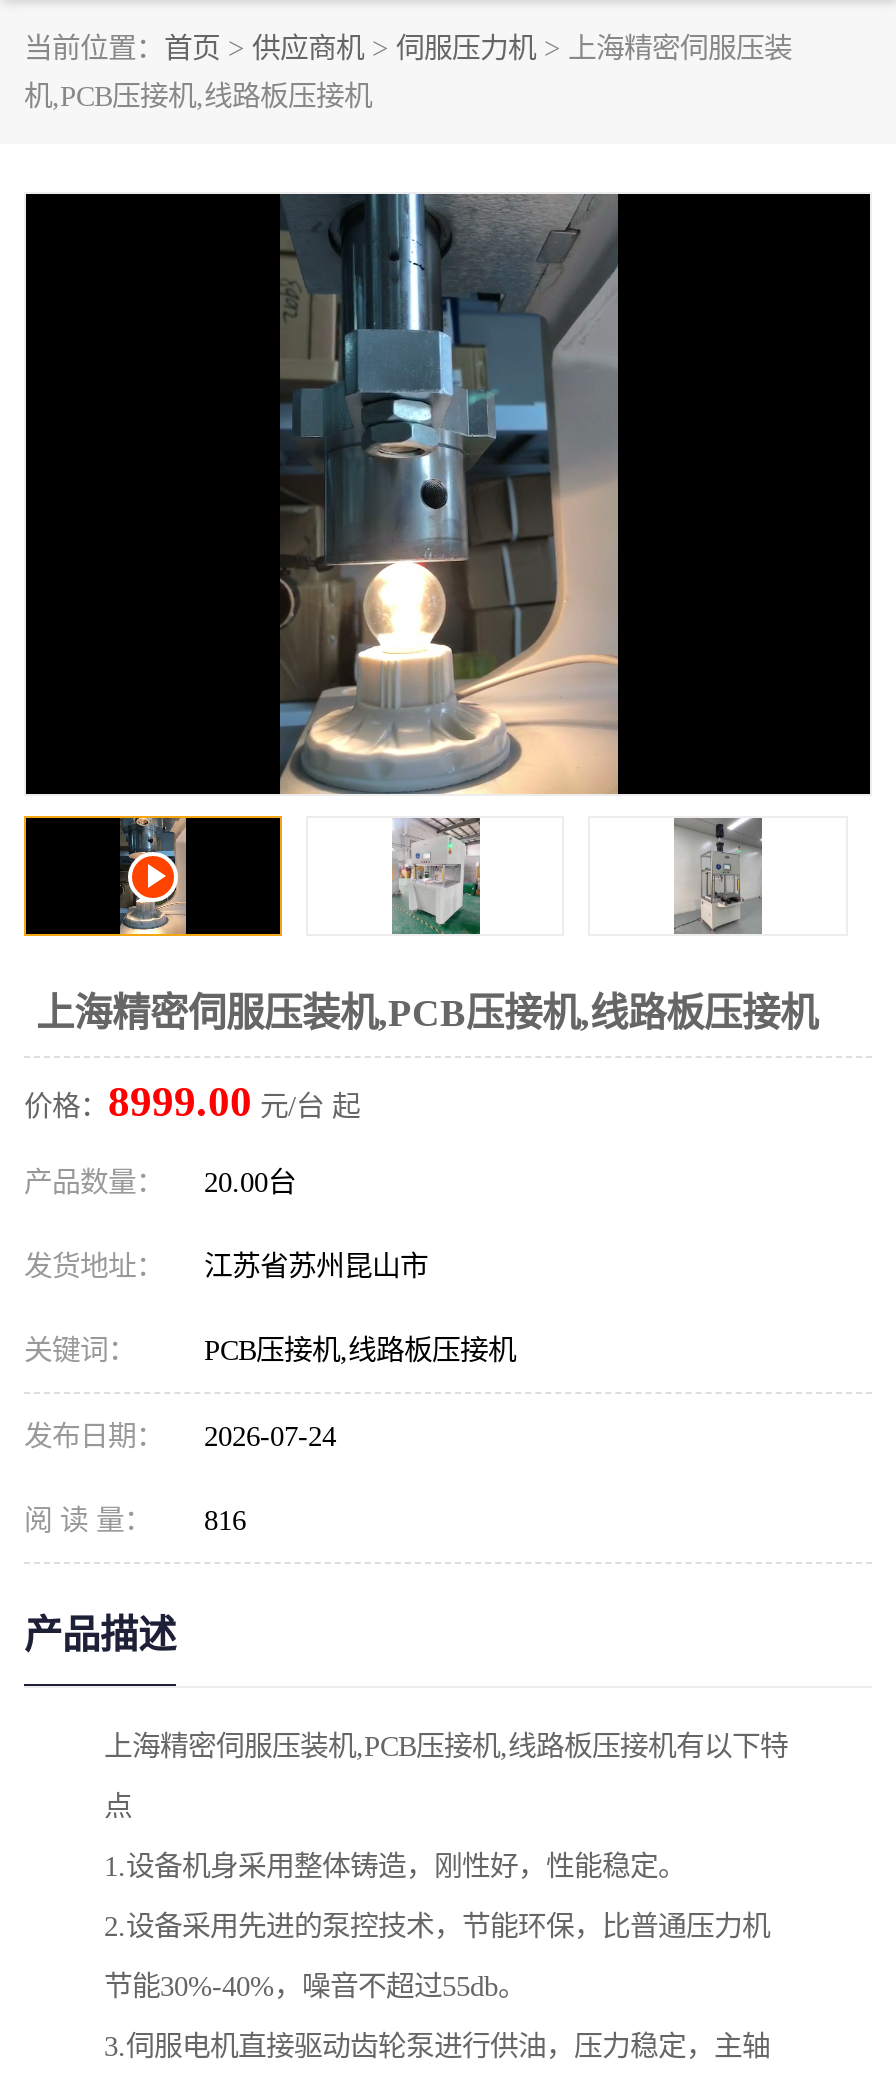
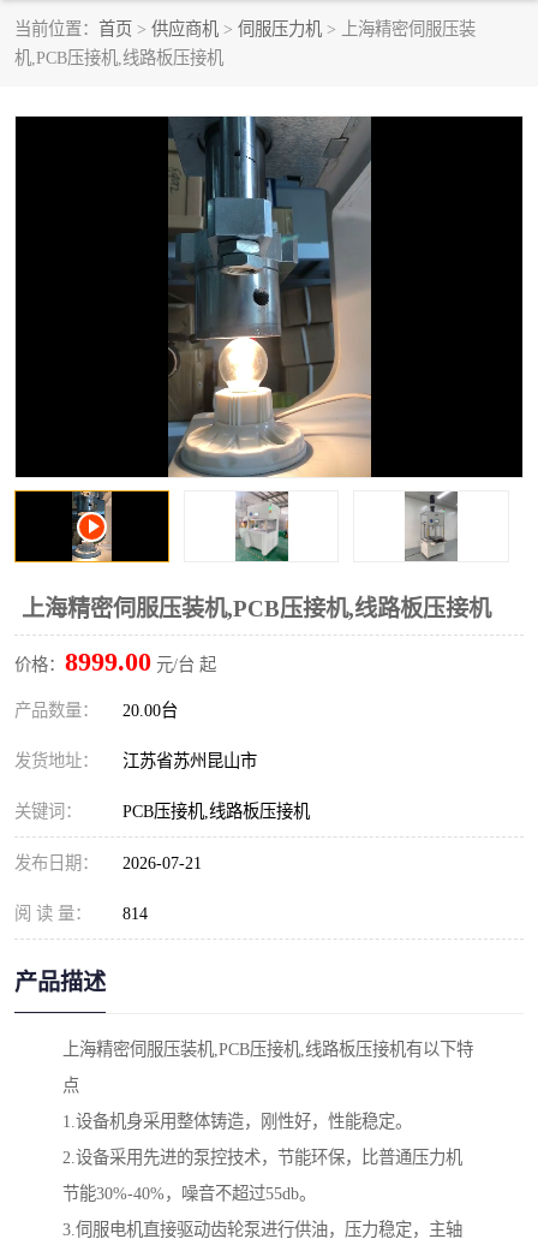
- 发布日期： 2026-07-24
+ 发布日期： 2026-07-21

- 阅 读 量： 816
+ 阅 读 量： 814
